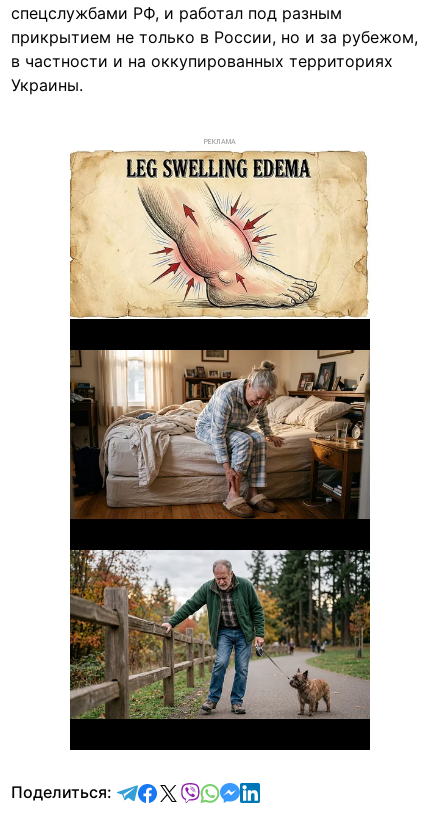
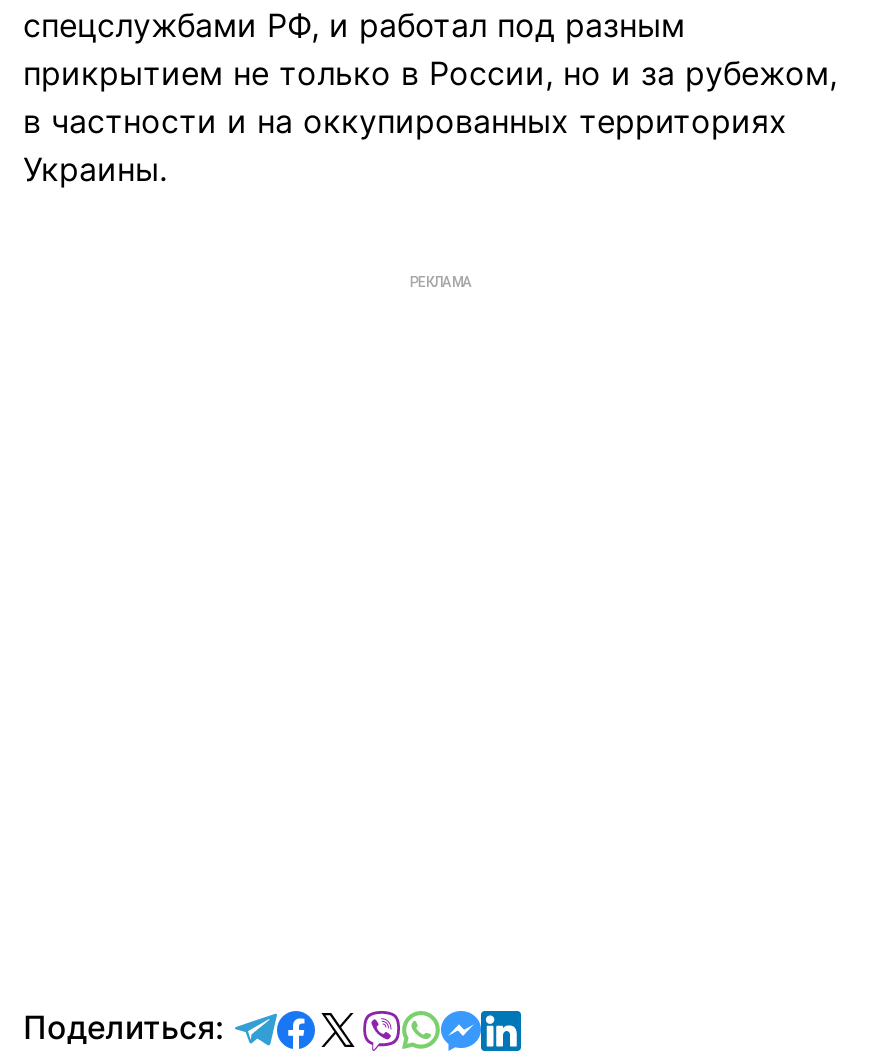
- [image]
